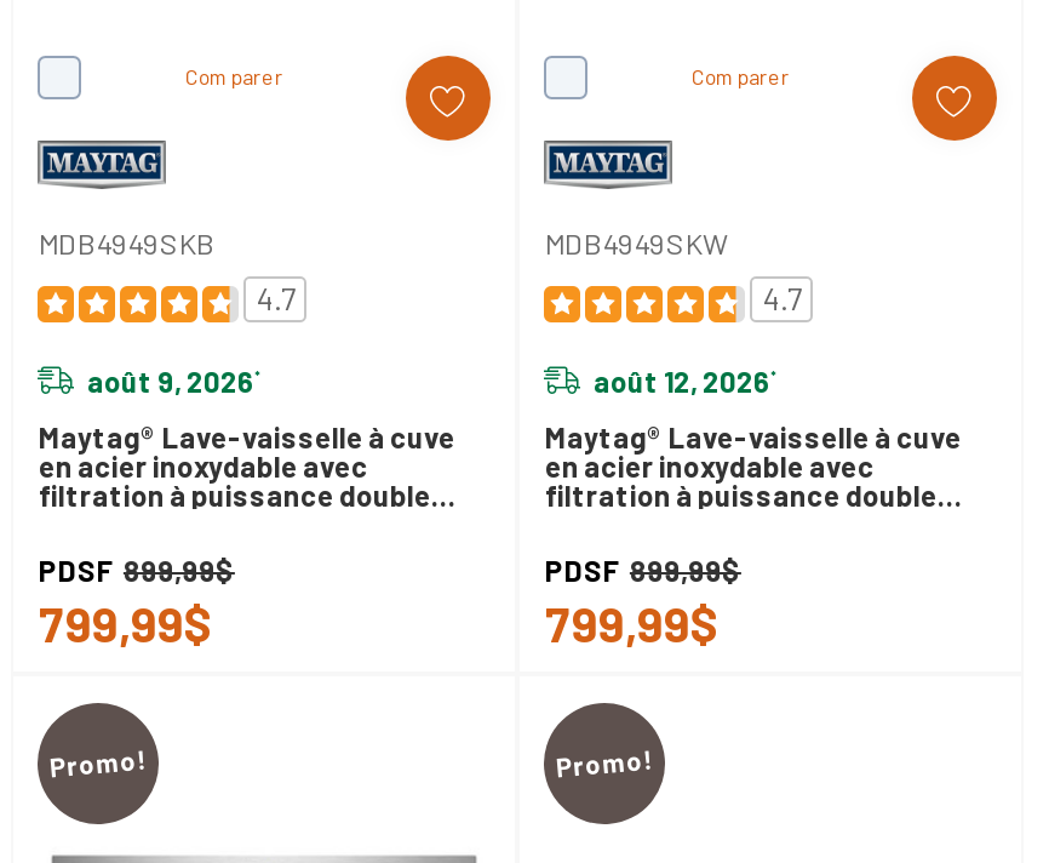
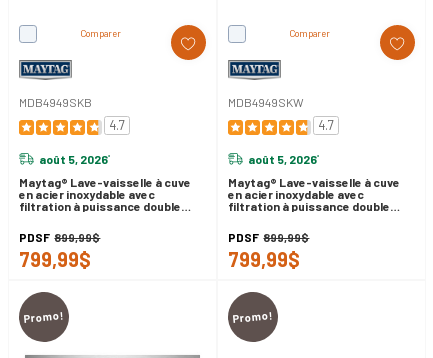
- août 9, 2026
+ août 5, 2026

- août 12, 2026
+ août 5, 2026
